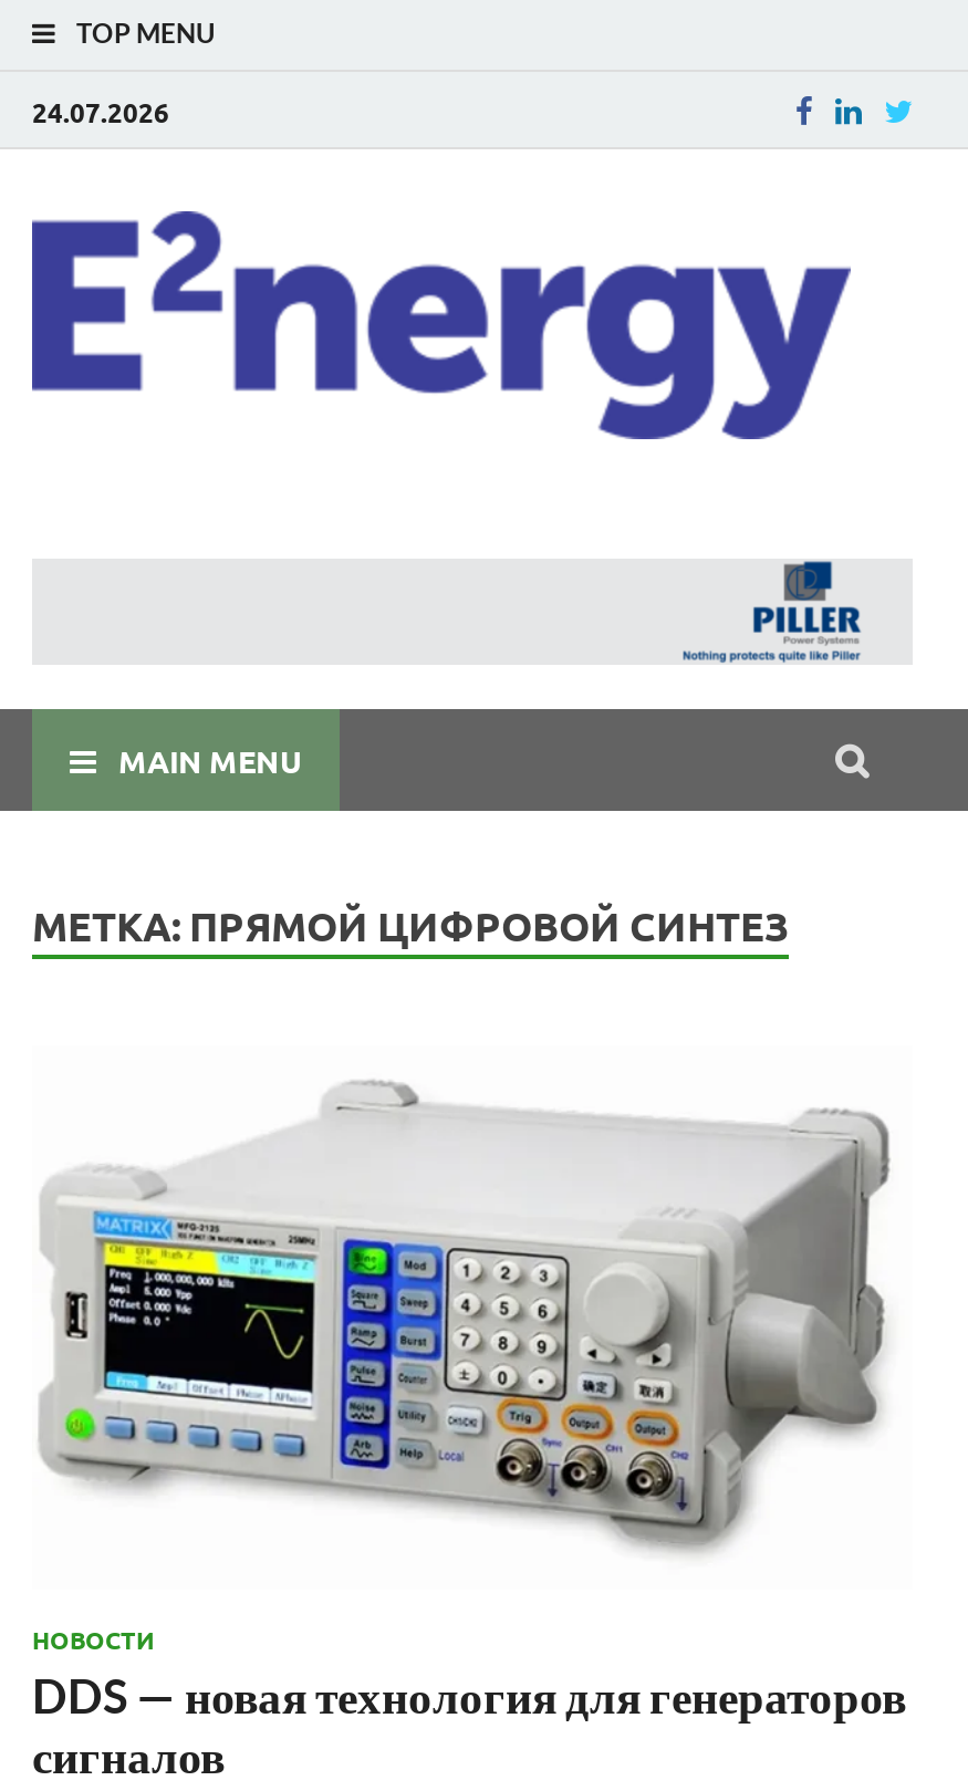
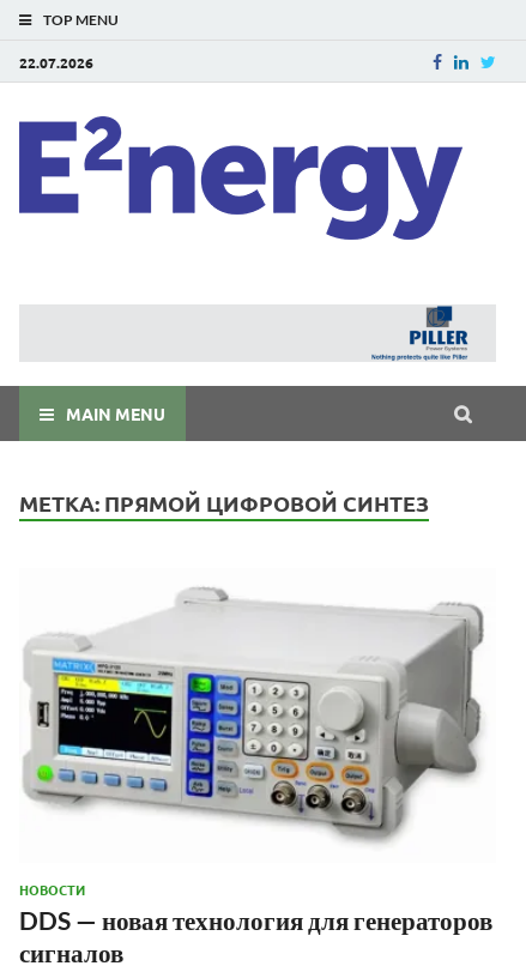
- 24.07.2026
+ 22.07.2026
